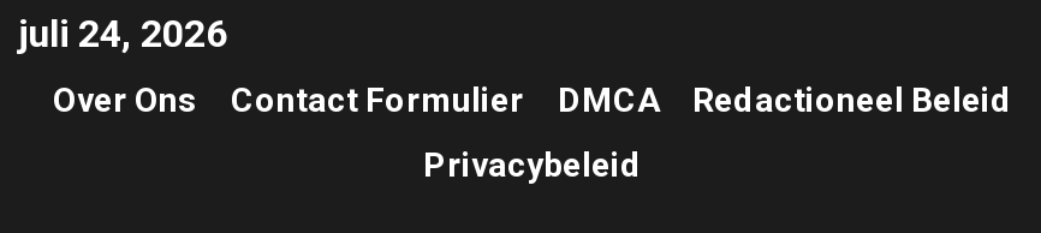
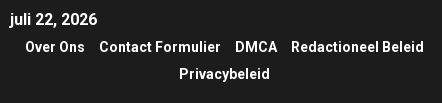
- juli 24, 2026
+ juli 22, 2026
